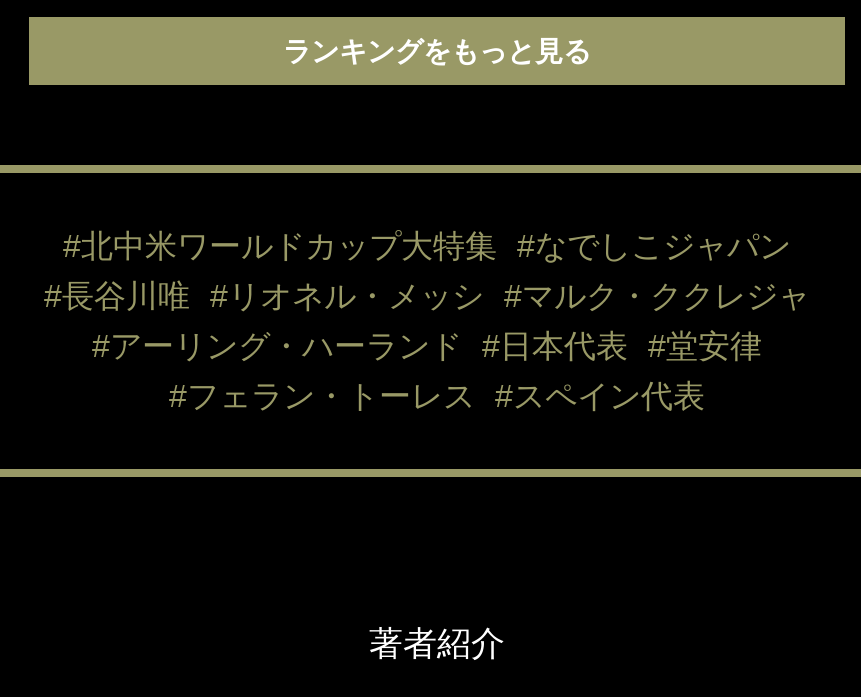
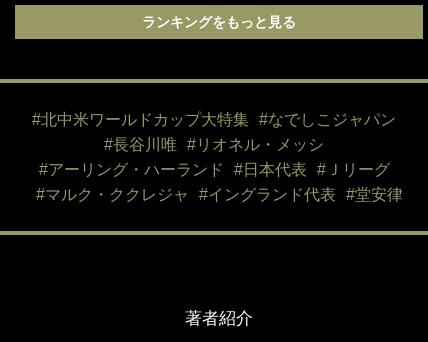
- #長谷川唯 #リオネル・メッシ #マルク・ククレジャ
+ #長谷川唯 #リオネル・メッシ

- #アーリング・ハーランド #日本代表 #堂安律
+ #アーリング・ハーランド #日本代表 #Ｊリーグ

- #フェラン・トーレス #スペイン代表
+ #マルク・ククレジャ #イングランド代表 #堂安律
